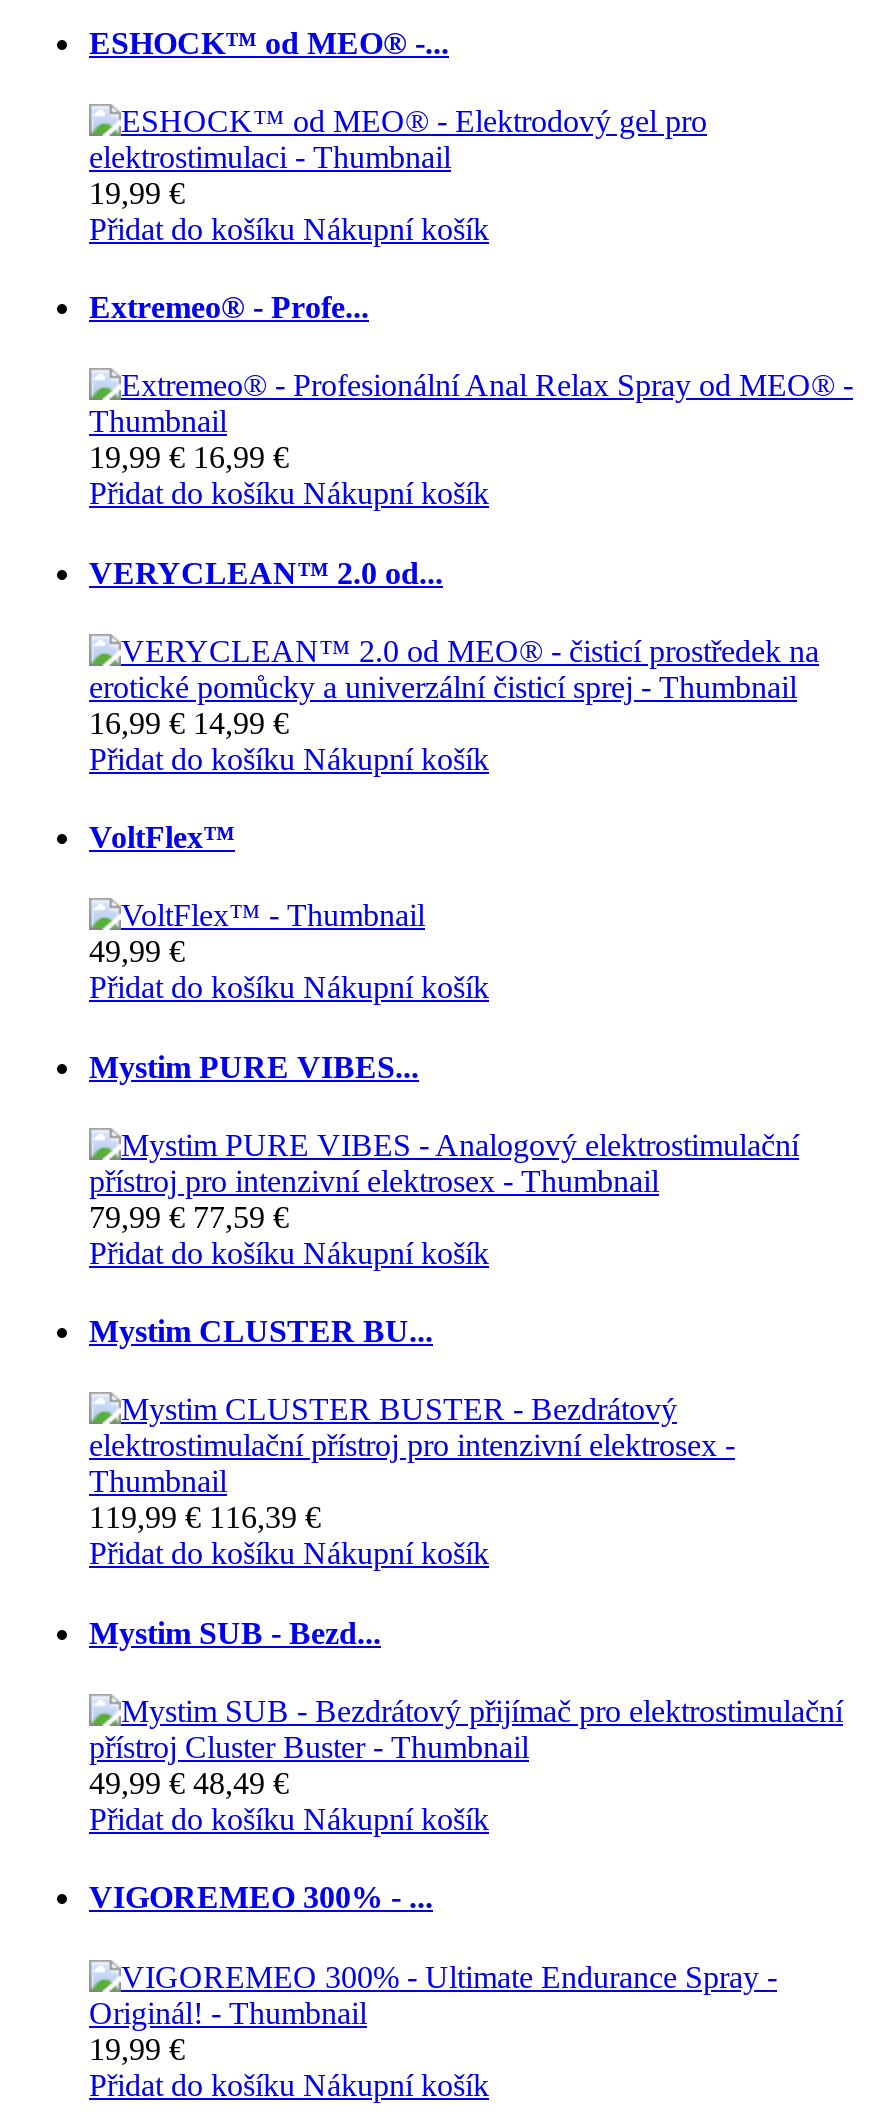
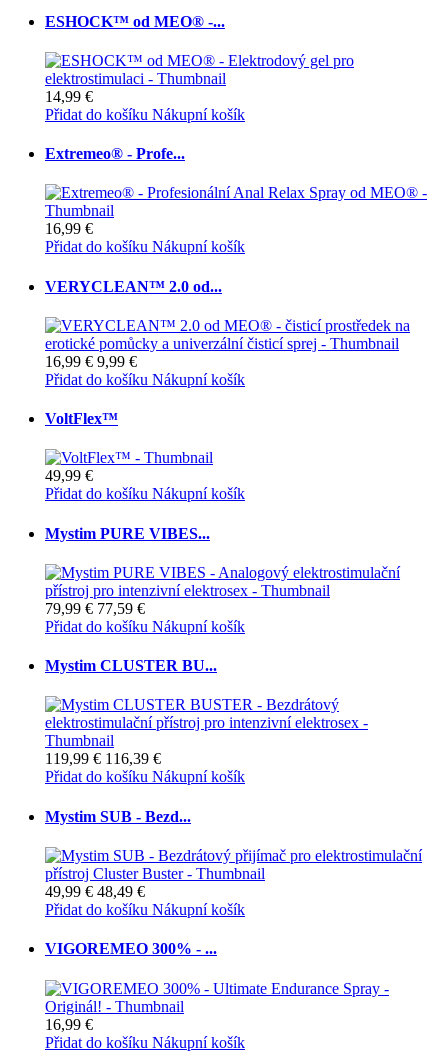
- 19,99 €
+ 14,99 €

- 19,99 €16,99 €
+ 16,99 €

- 16,99 €14,99 €
+ 16,99 €9,99 €

- 19,99 €
+ 16,99 €
